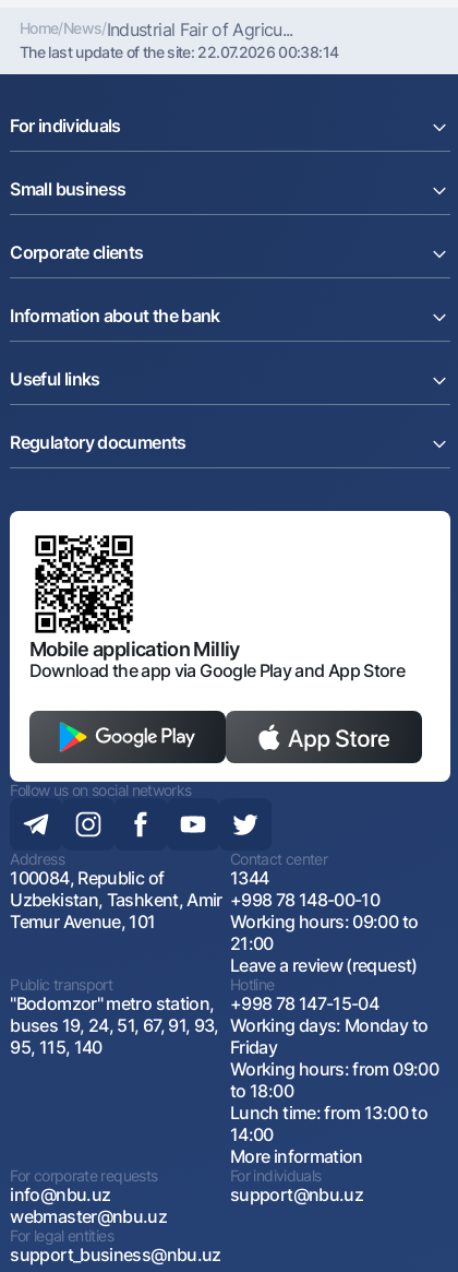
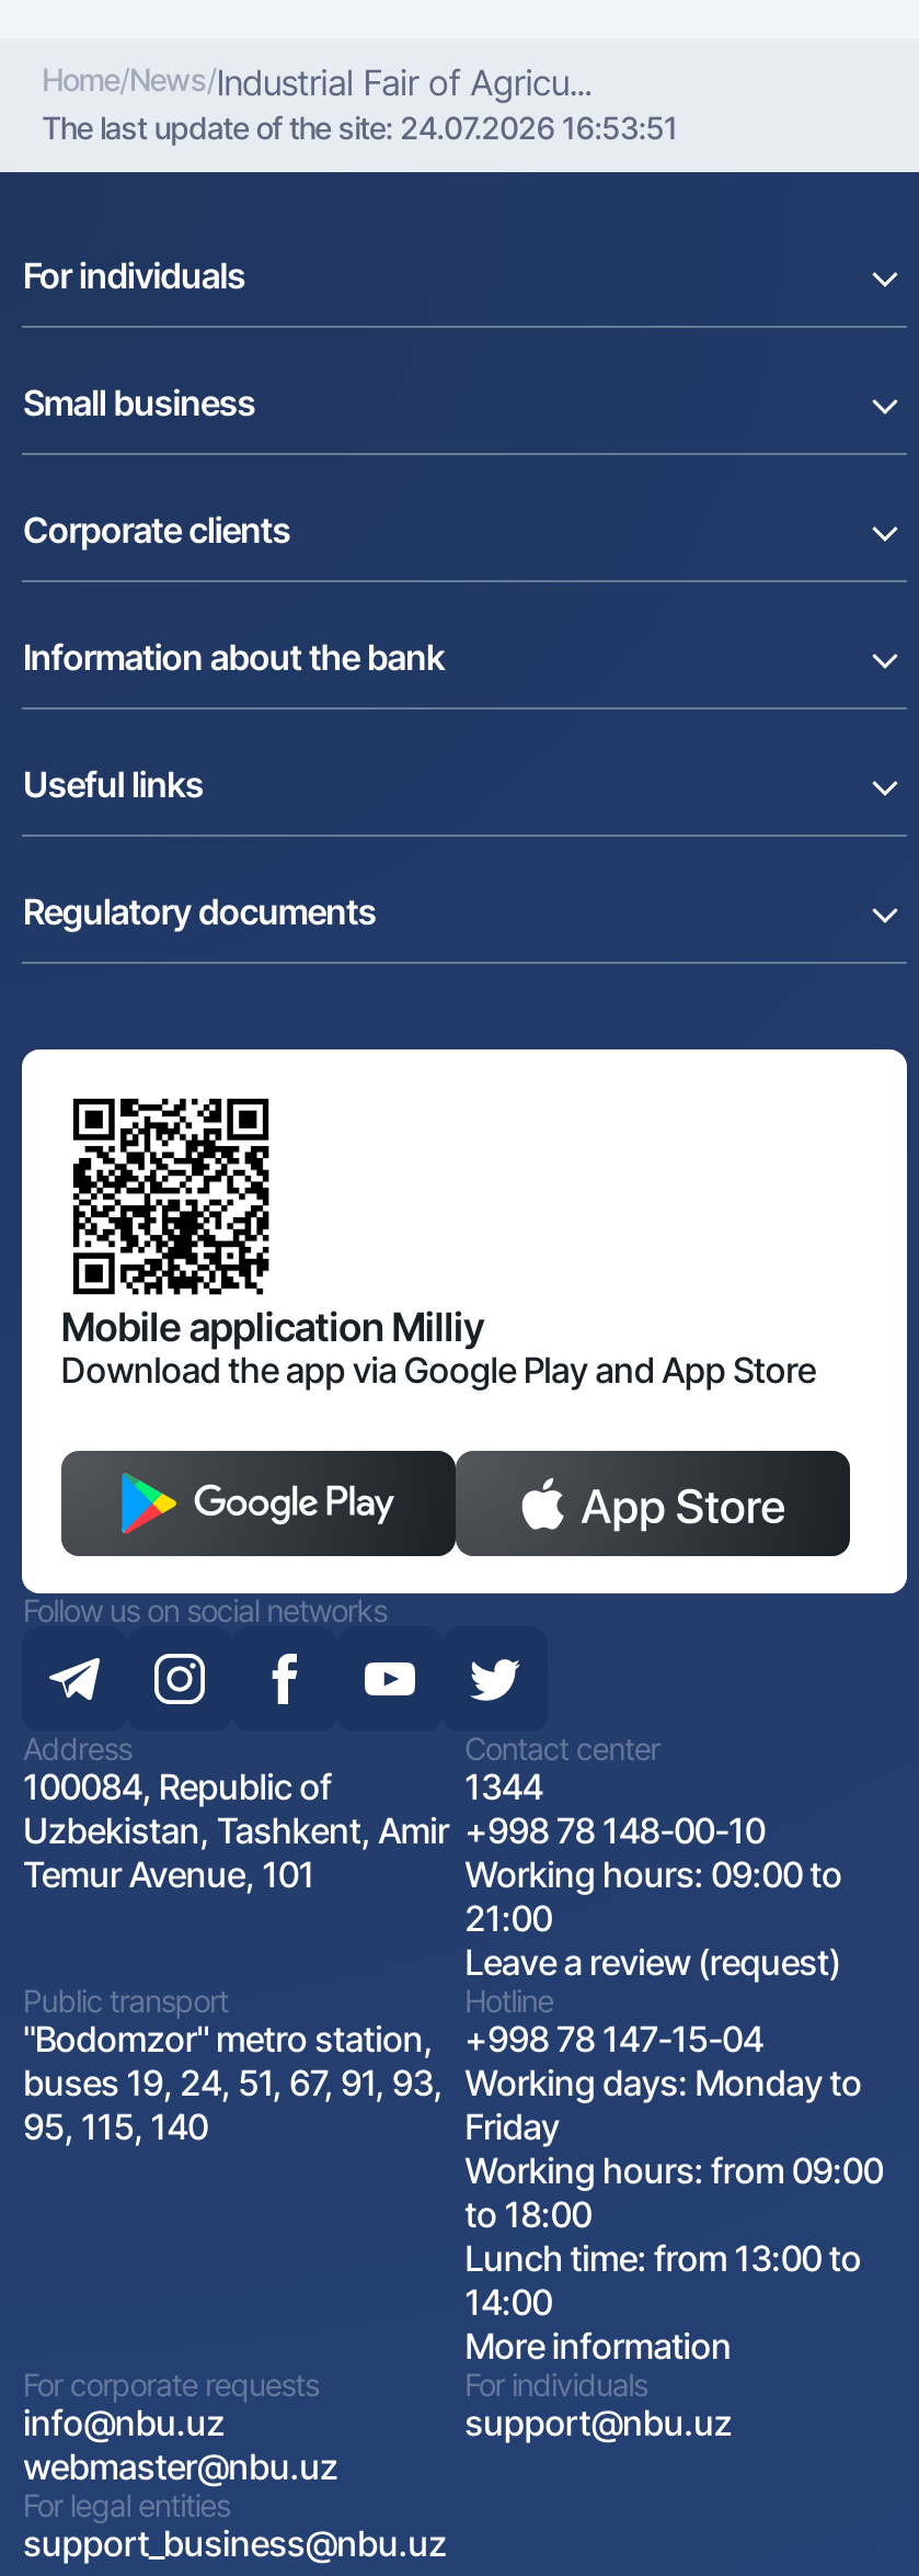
- The last update of the site: 22.07.2026 00:38:14
+ The last update of the site: 24.07.2026 16:53:51
